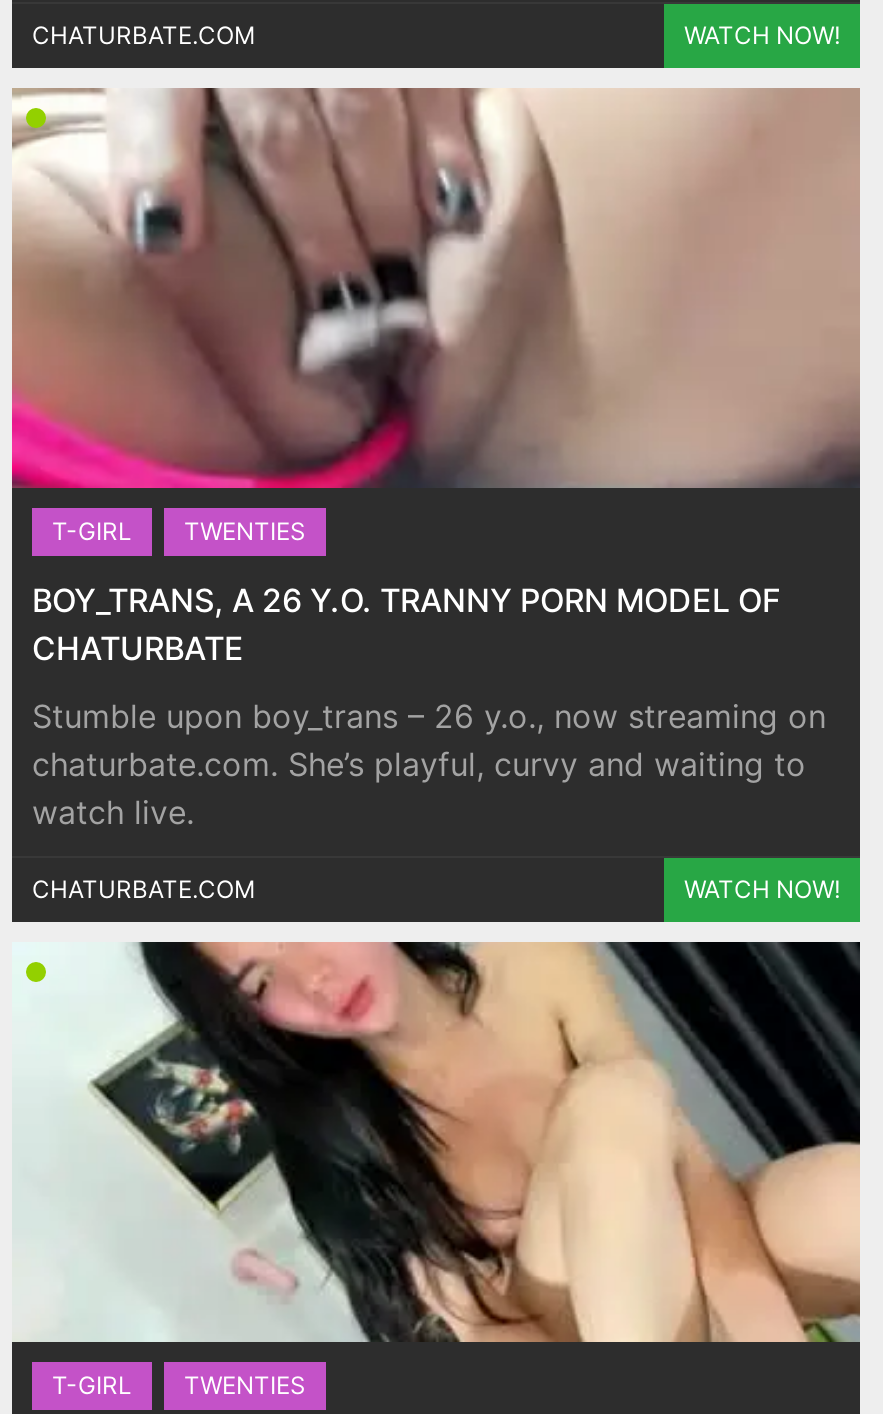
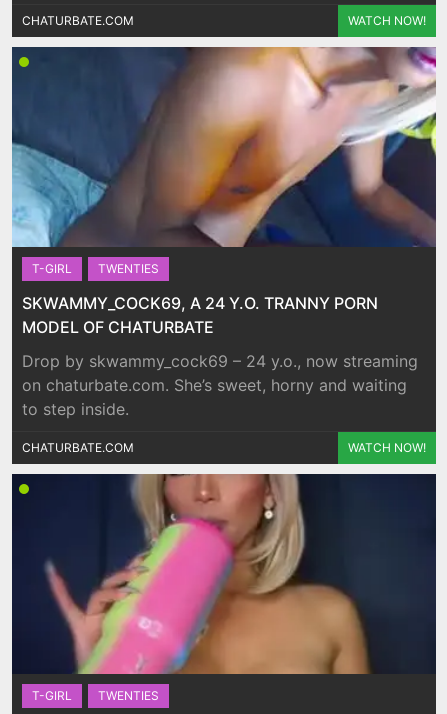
- [image]
+ [image]

- BOY_TRANS, A 26 Y.O. TRANNY PORN MODEL OF
- CHATURBATE
+ SKWAMMY_COCK69, A 24 Y.O. TRANNY PORN
+ MODEL OF CHATURBATE

- Stumble upon boy_trans – 26 y.o., now streaming on
- chaturbate.com. She’s playful, curvy and waiting to
- watch live.
+ Drop by skwammy_cock69 – 24 y.o., now streaming
+ on chaturbate.com. She’s sweet, horny and waiting
+ to step inside.

- [image]
+ [image]
